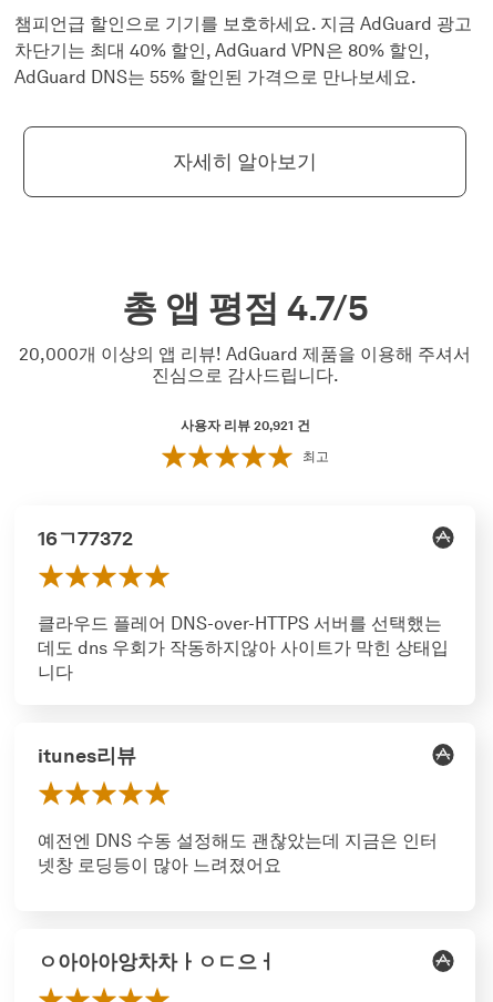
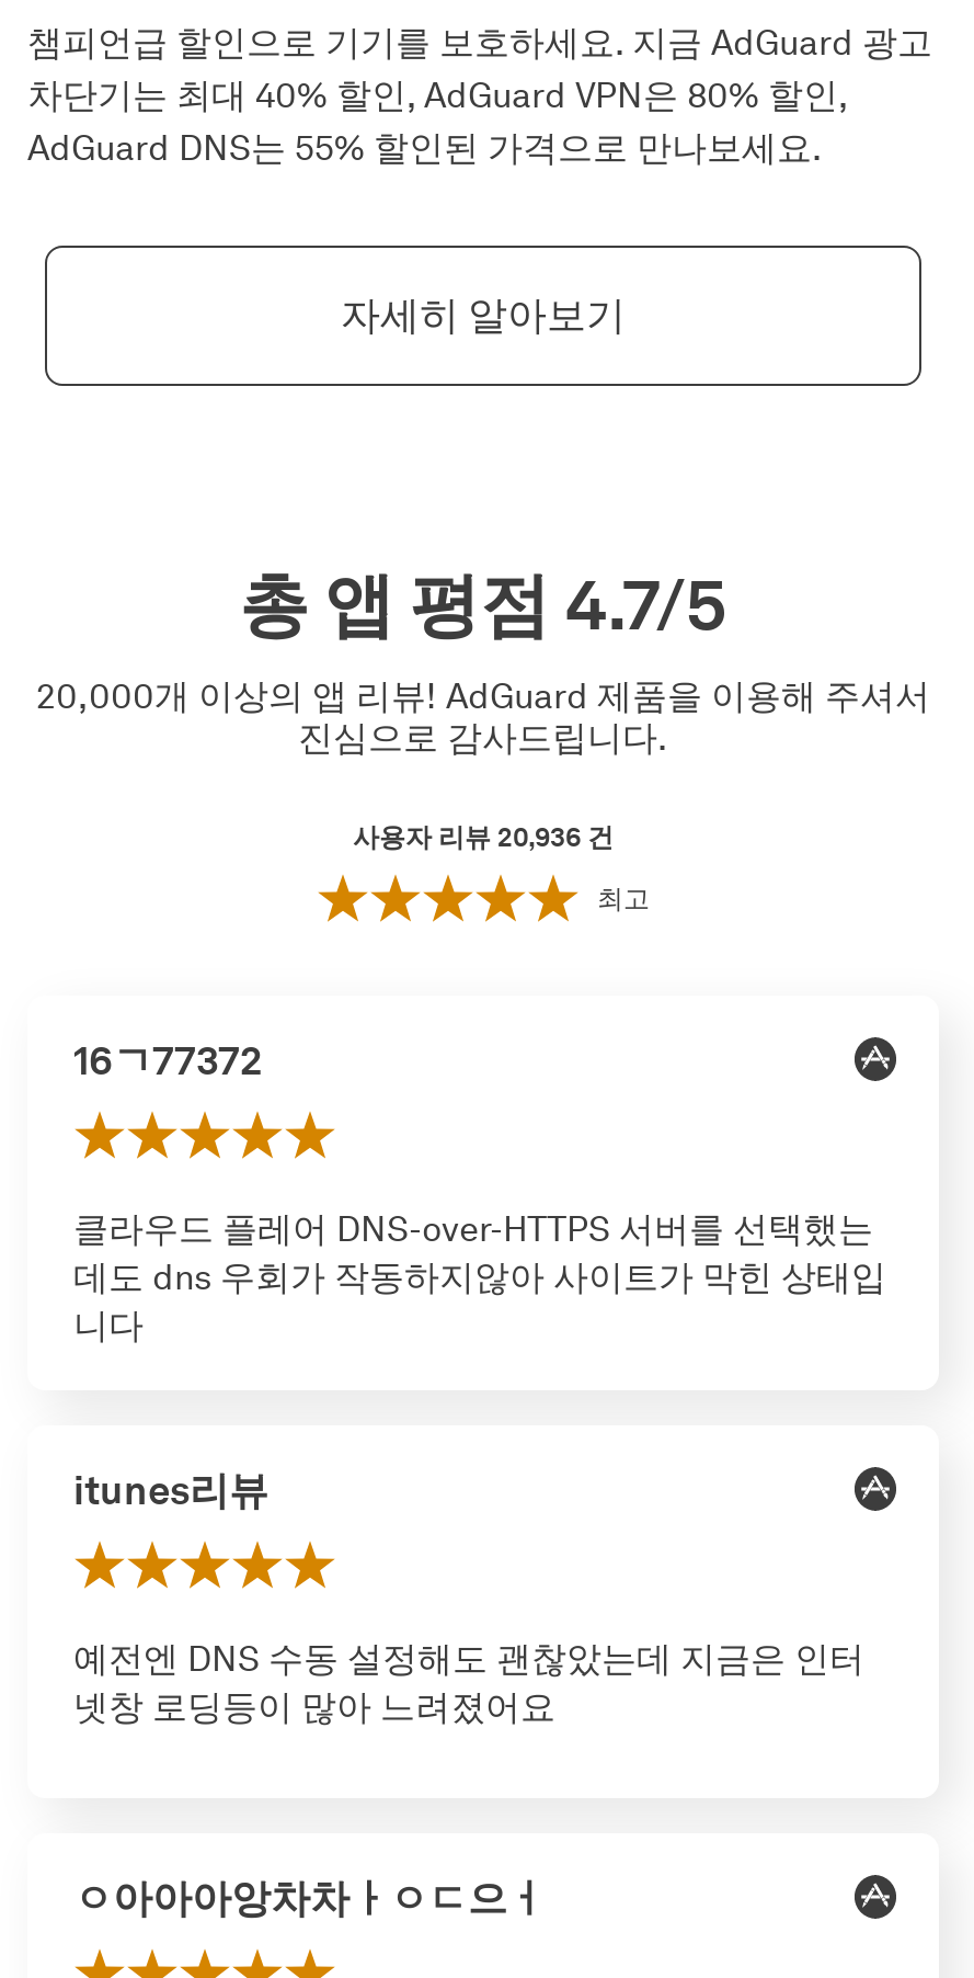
- 사용자 리뷰 20,921 건
+ 사용자 리뷰 20,936 건
